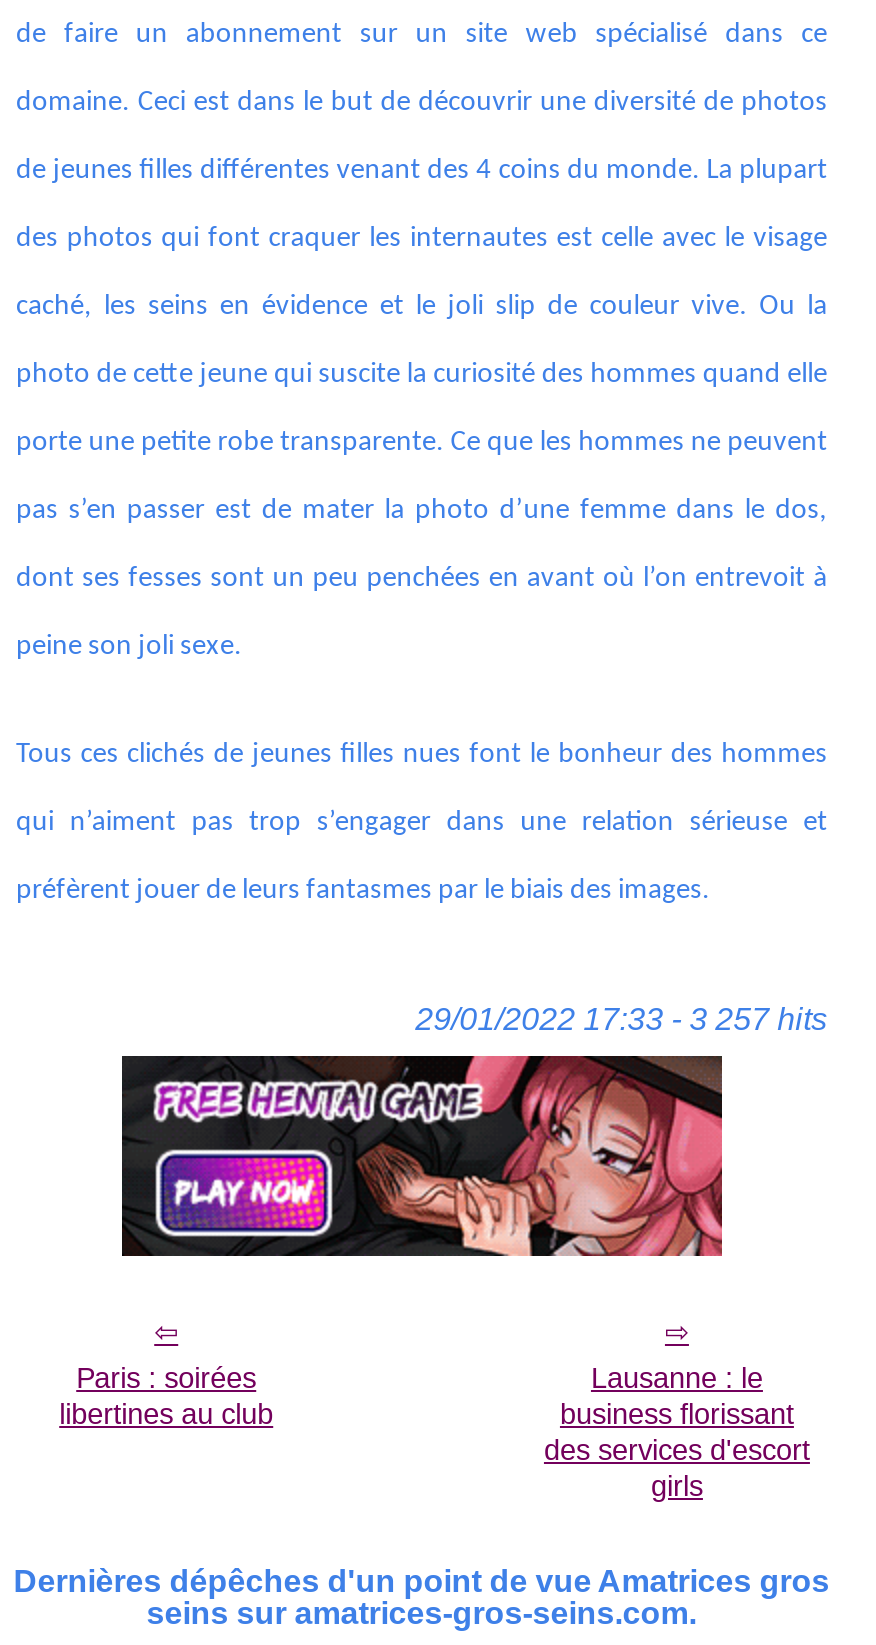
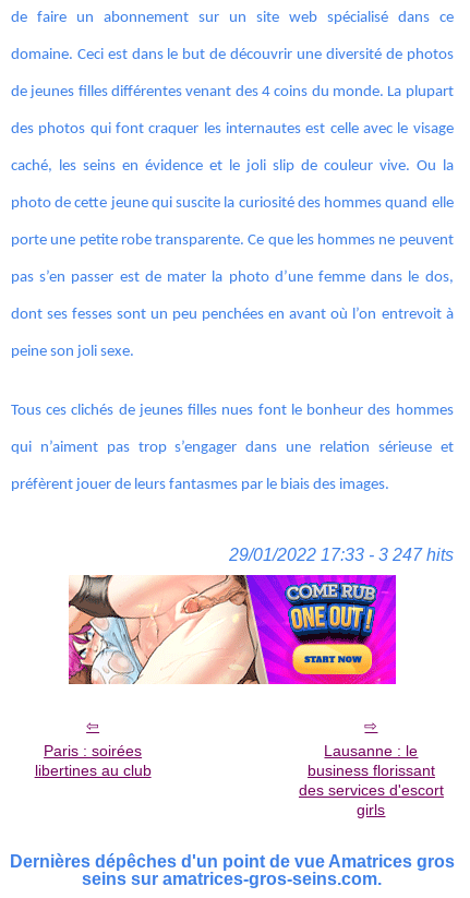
- 29/01/2022 17:33 - 3 257 hits
+ 29/01/2022 17:33 - 3 247 hits

- [image]
+ [image]
